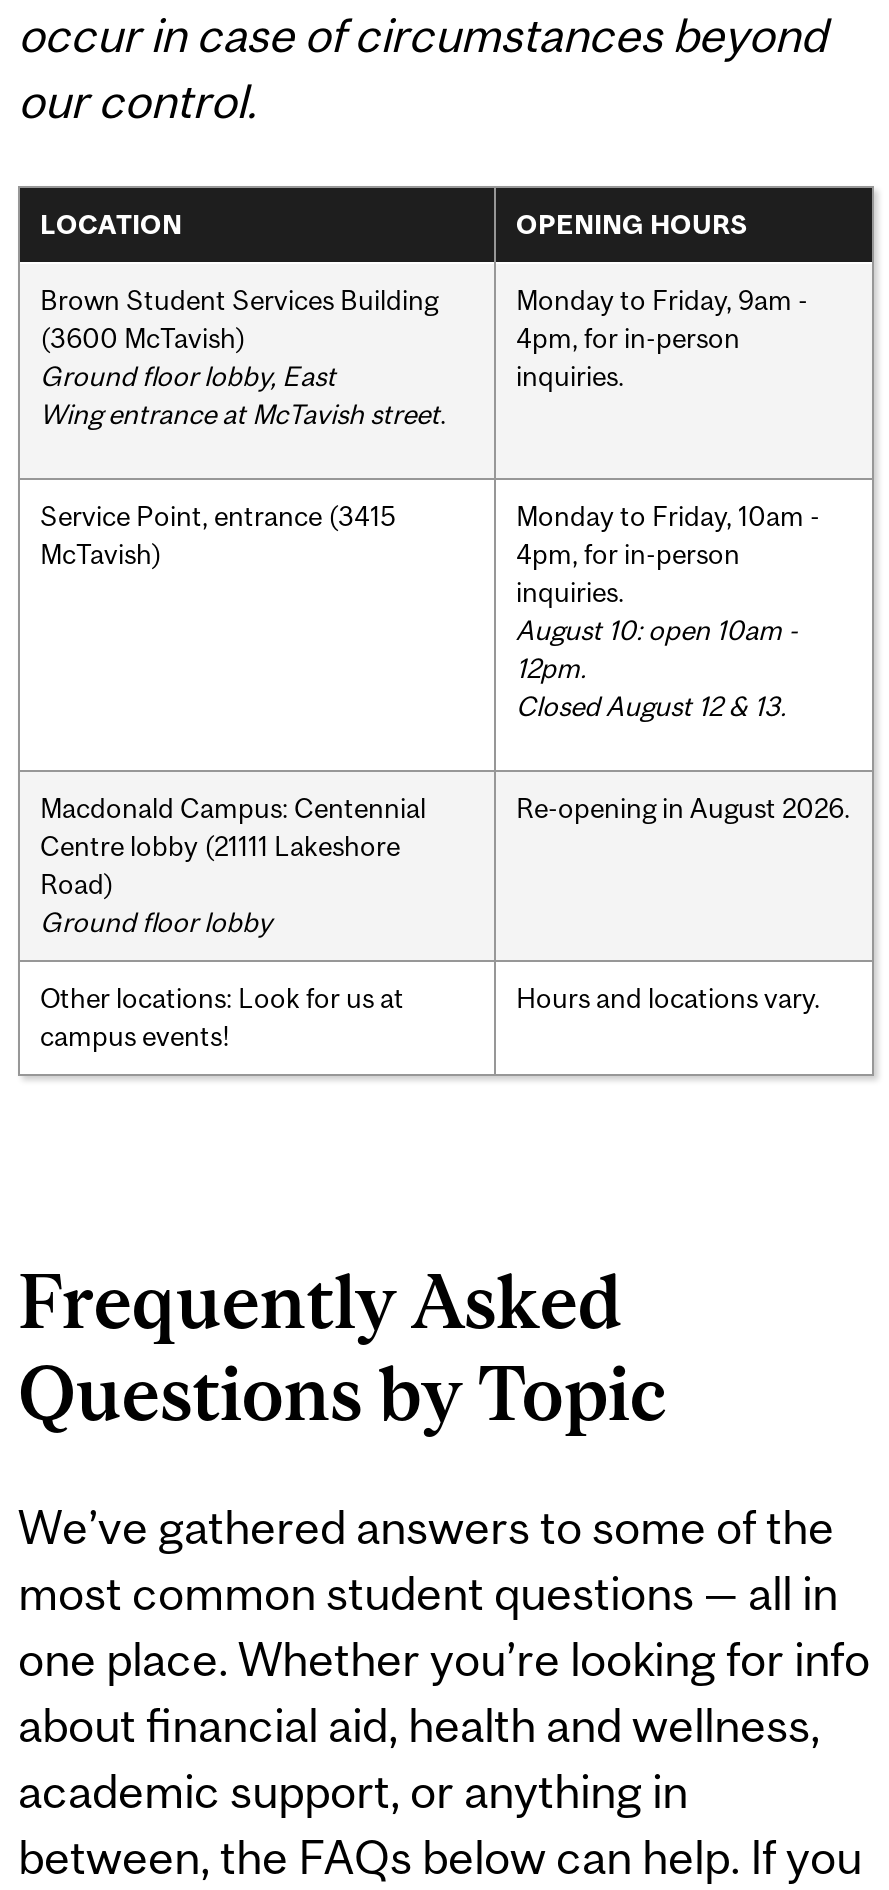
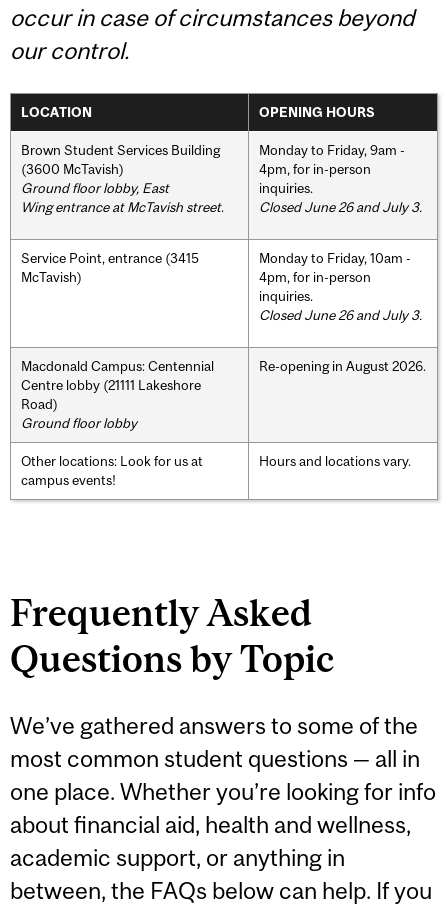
+ Closed June 26 and July 3.

- August 10: open 10am -
- 12pm.
- Closed August 12 & 13.
+ Closed June 26 and July 3.
